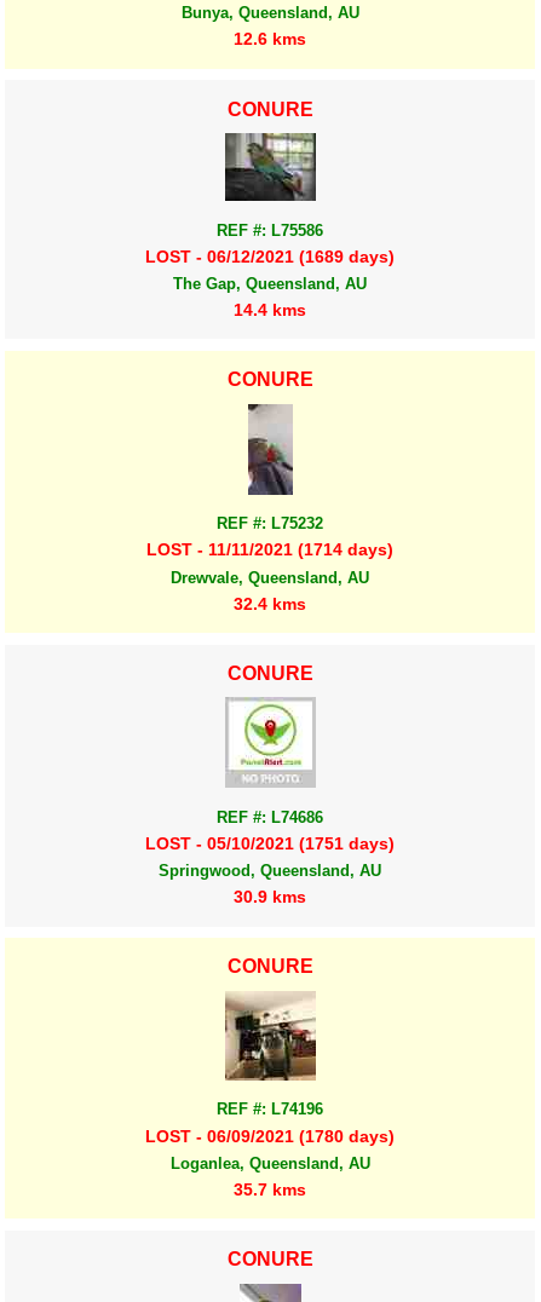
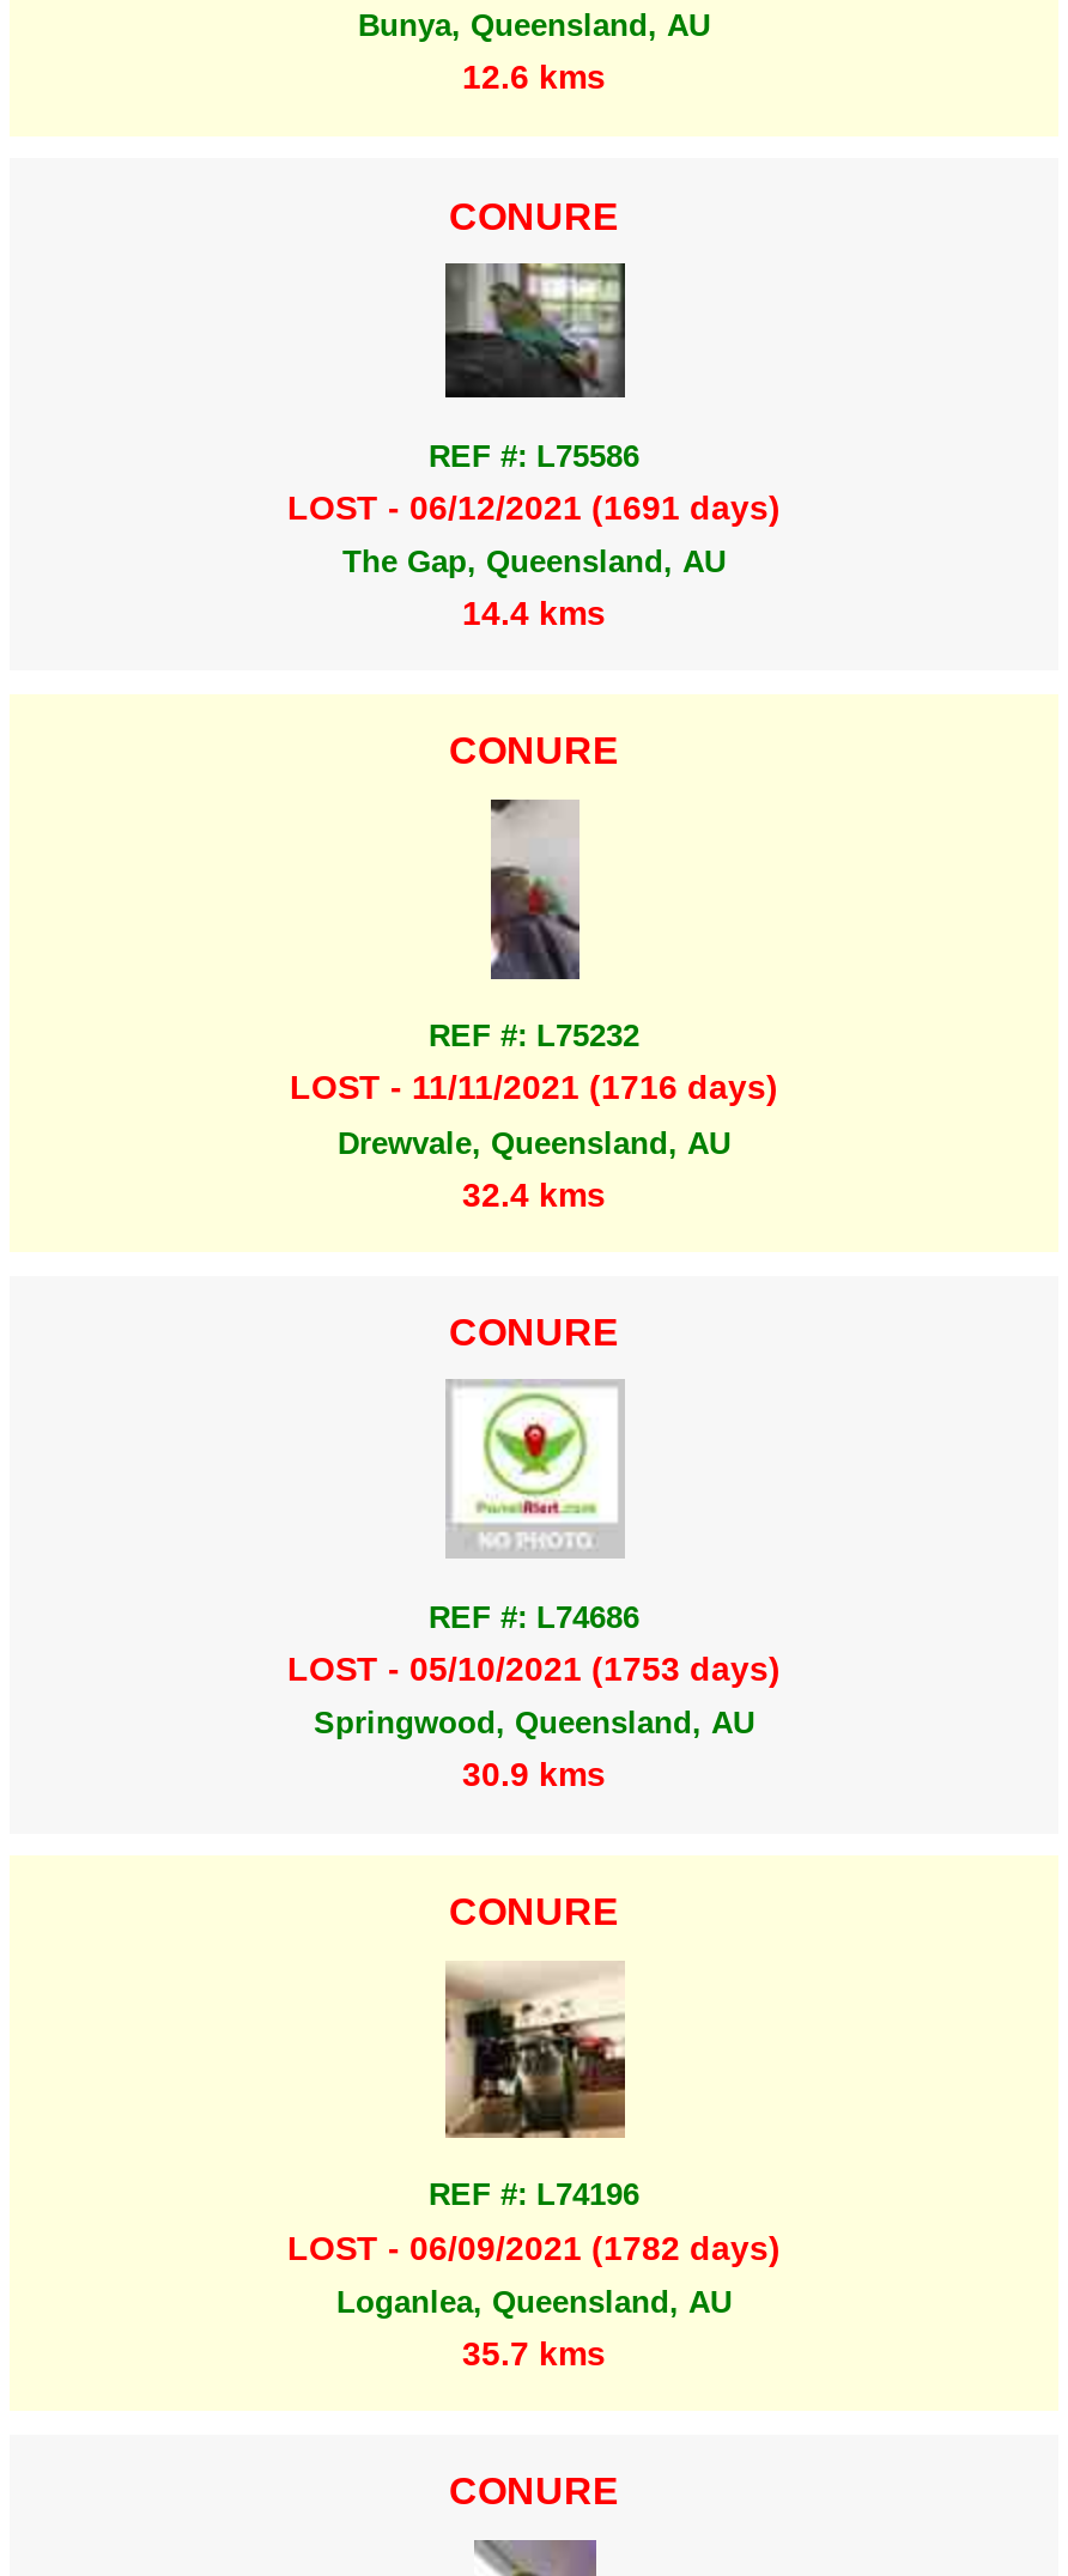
- LOST - 06/12/2021 (1689 days)
+ LOST - 06/12/2021 (1691 days)

- LOST - 11/11/2021 (1714 days)
+ LOST - 11/11/2021 (1716 days)

- LOST - 05/10/2021 (1751 days)
+ LOST - 05/10/2021 (1753 days)

- LOST - 06/09/2021 (1780 days)
+ LOST - 06/09/2021 (1782 days)
